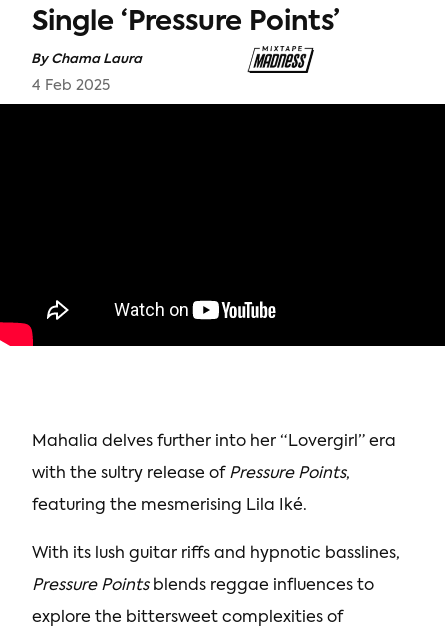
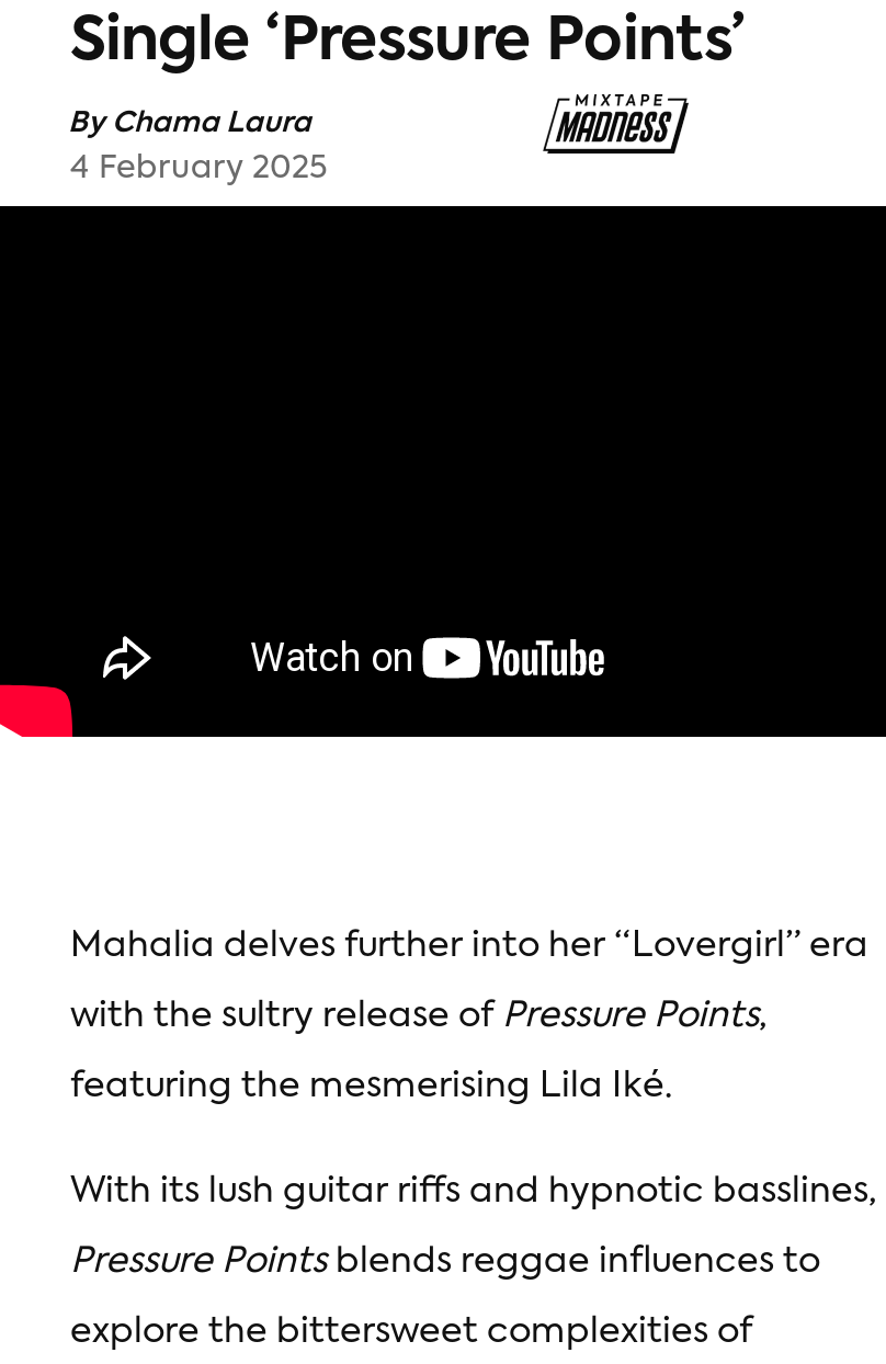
- 4 Feb 2025
+ 4 February 2025
